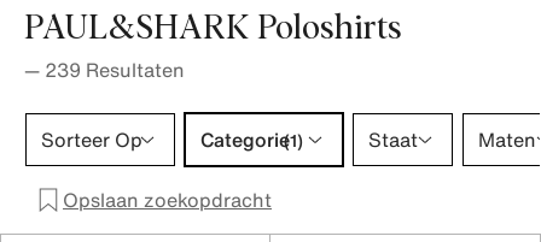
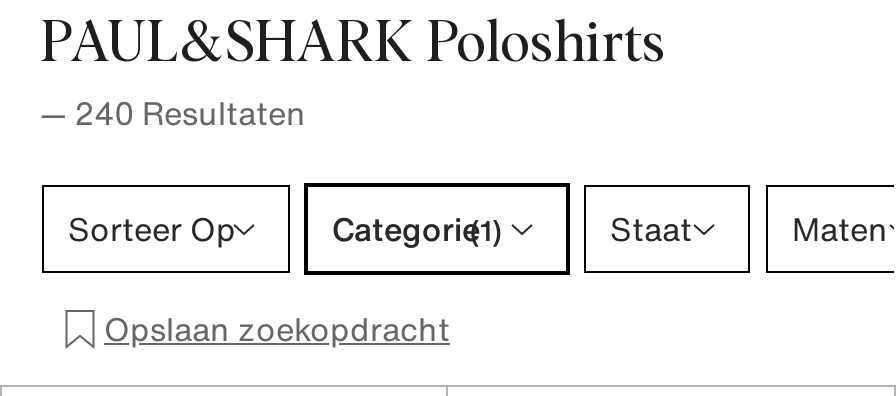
- — 239 Resultaten
+ — 240 Resultaten
